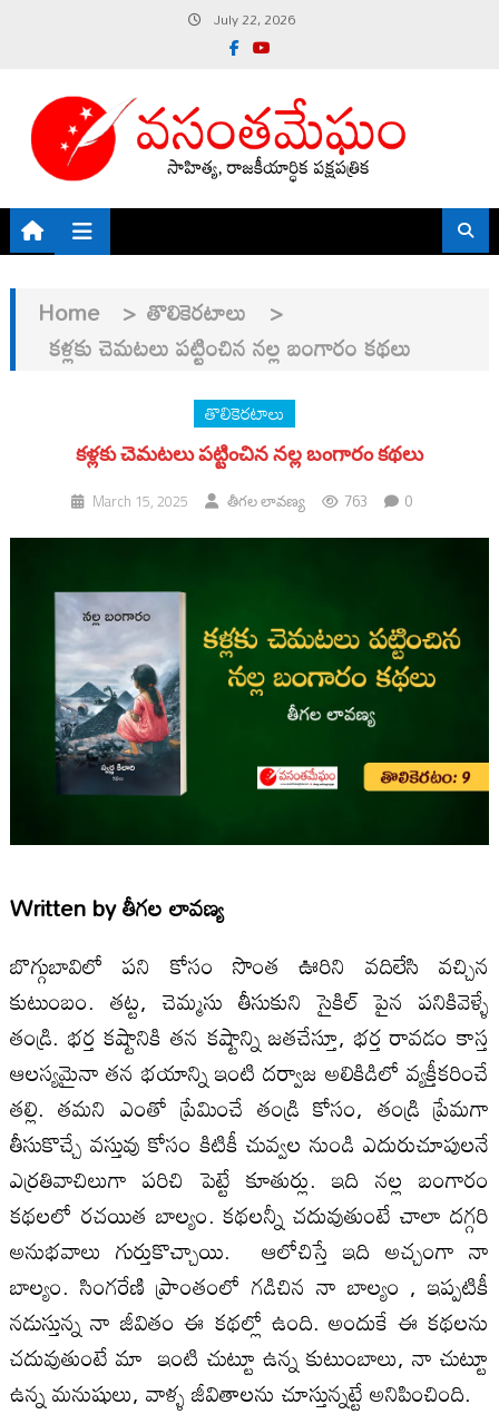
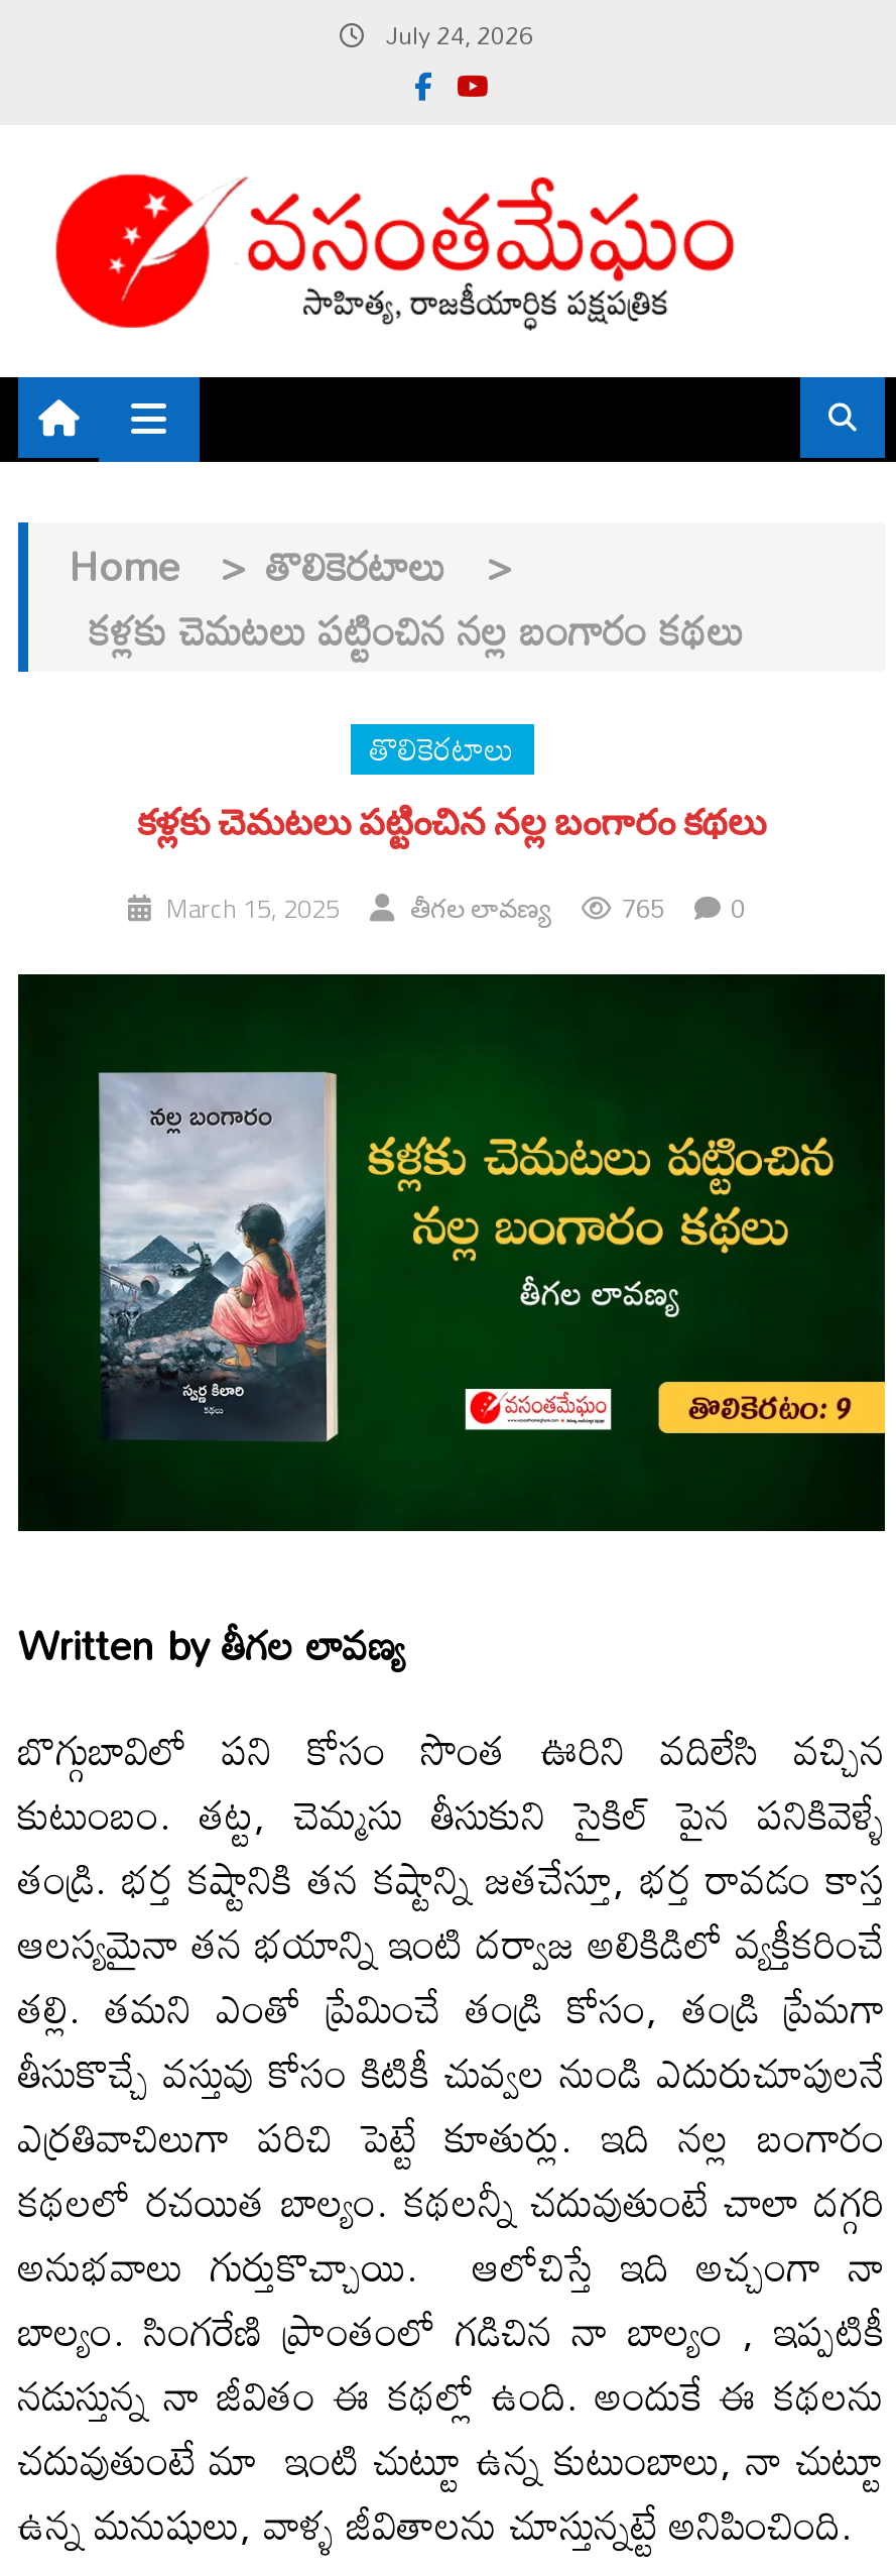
- July 22, 2026
+ July 24, 2026

- March 15, 2025 తీగల లావణ్య 763 0
+ March 15, 2025 తీగల లావణ్య 765 0
